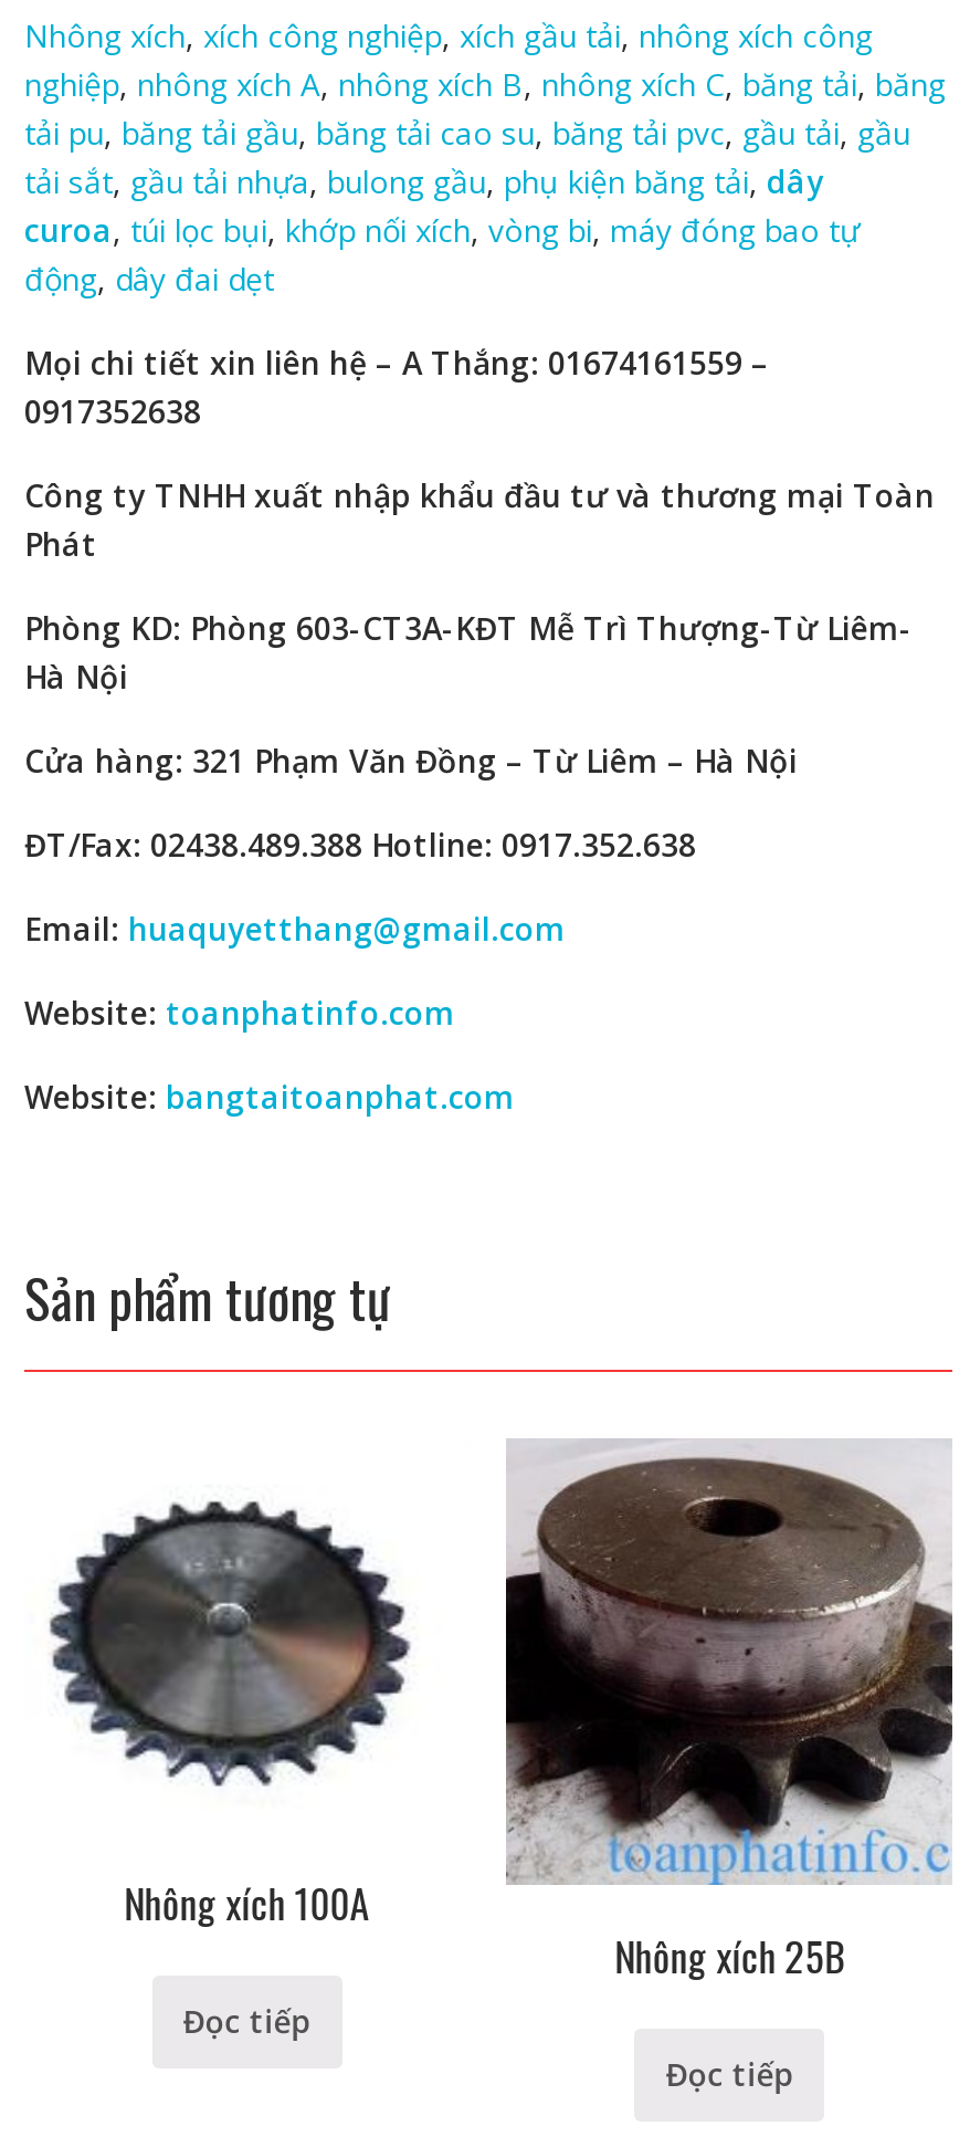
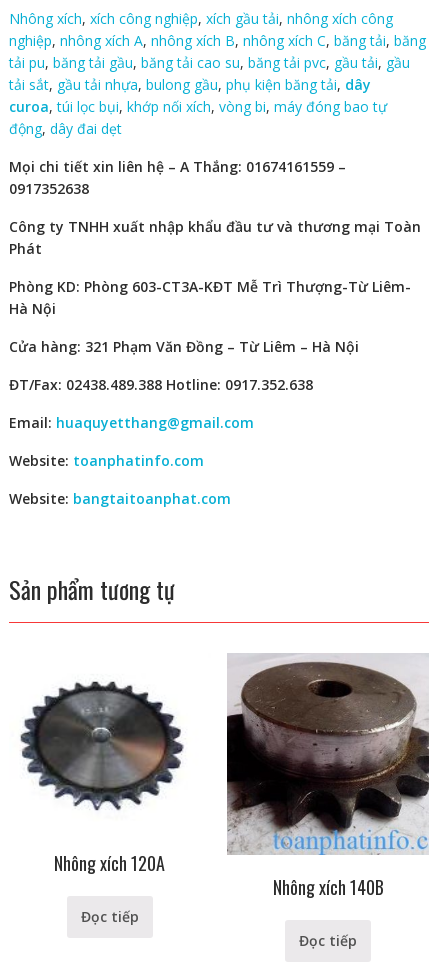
- Nhông xích 100A
+ Nhông xích 120A

- Nhông xích 25B
+ Nhông xích 140B
